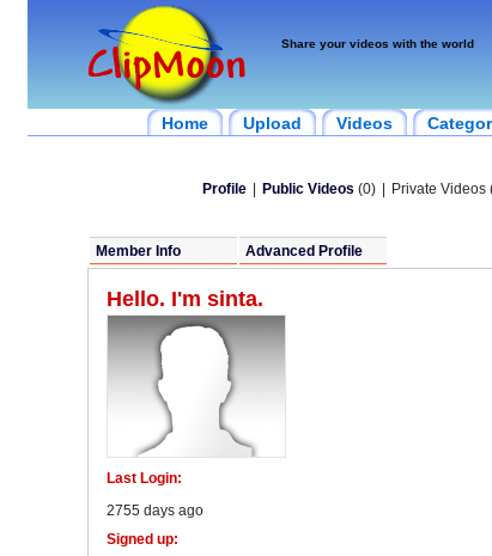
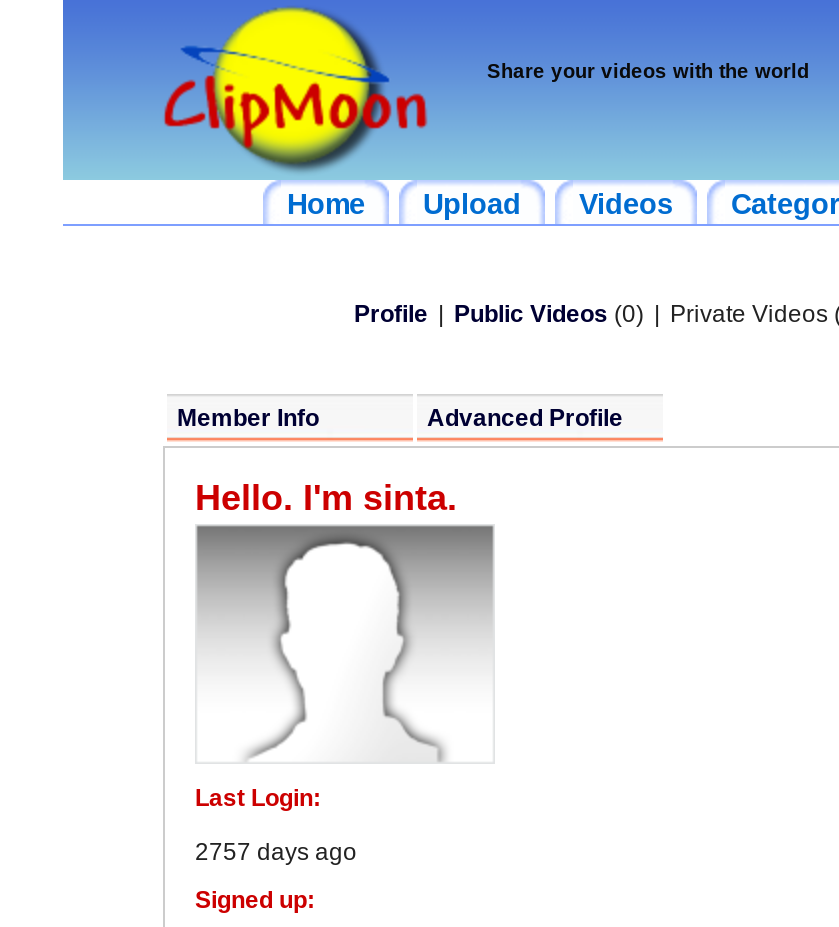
- 2755 days ago
+ 2757 days ago
